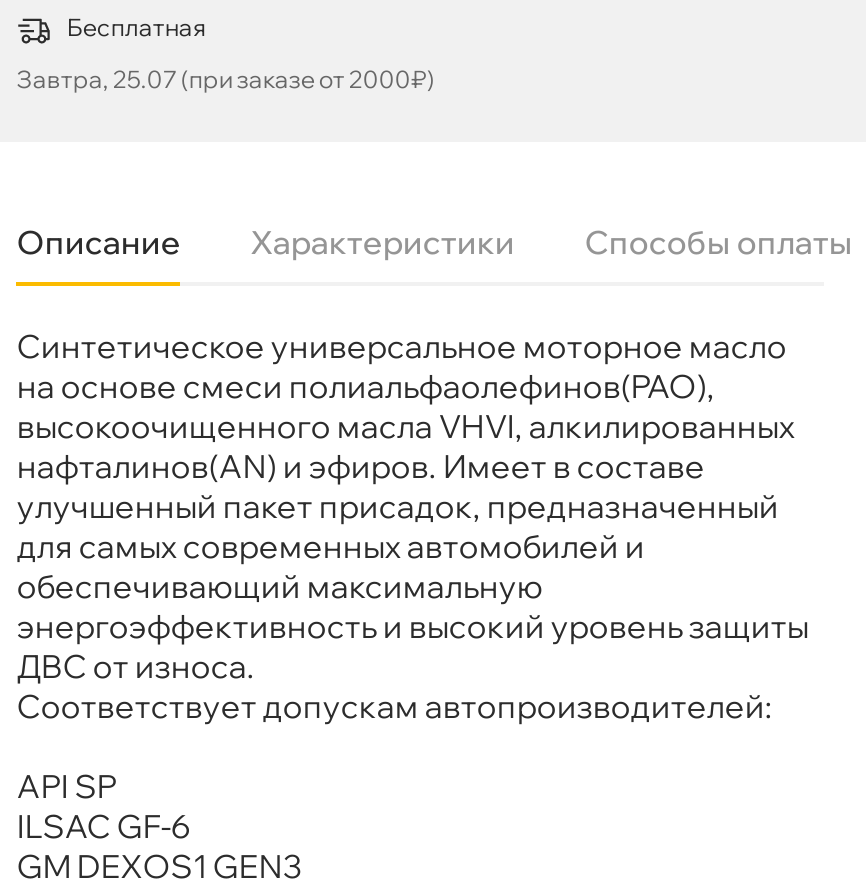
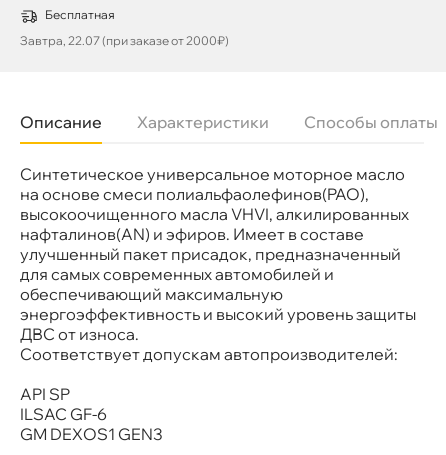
- Завтра, 25.07 (при заказе от 2000₽)
+ Завтра, 22.07 (при заказе от 2000₽)
